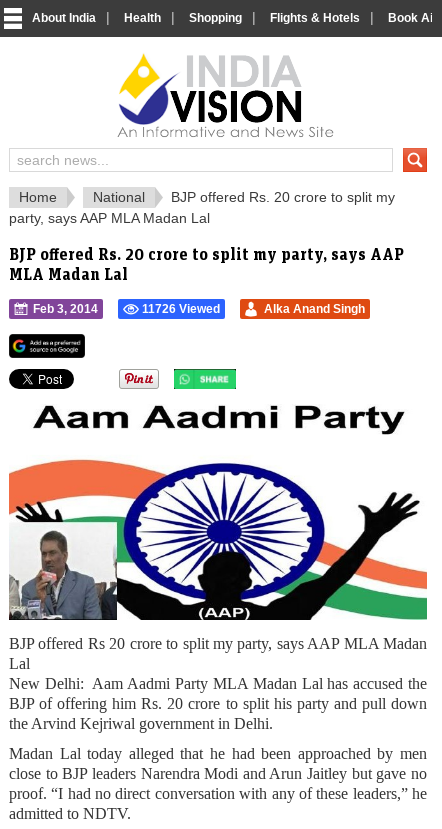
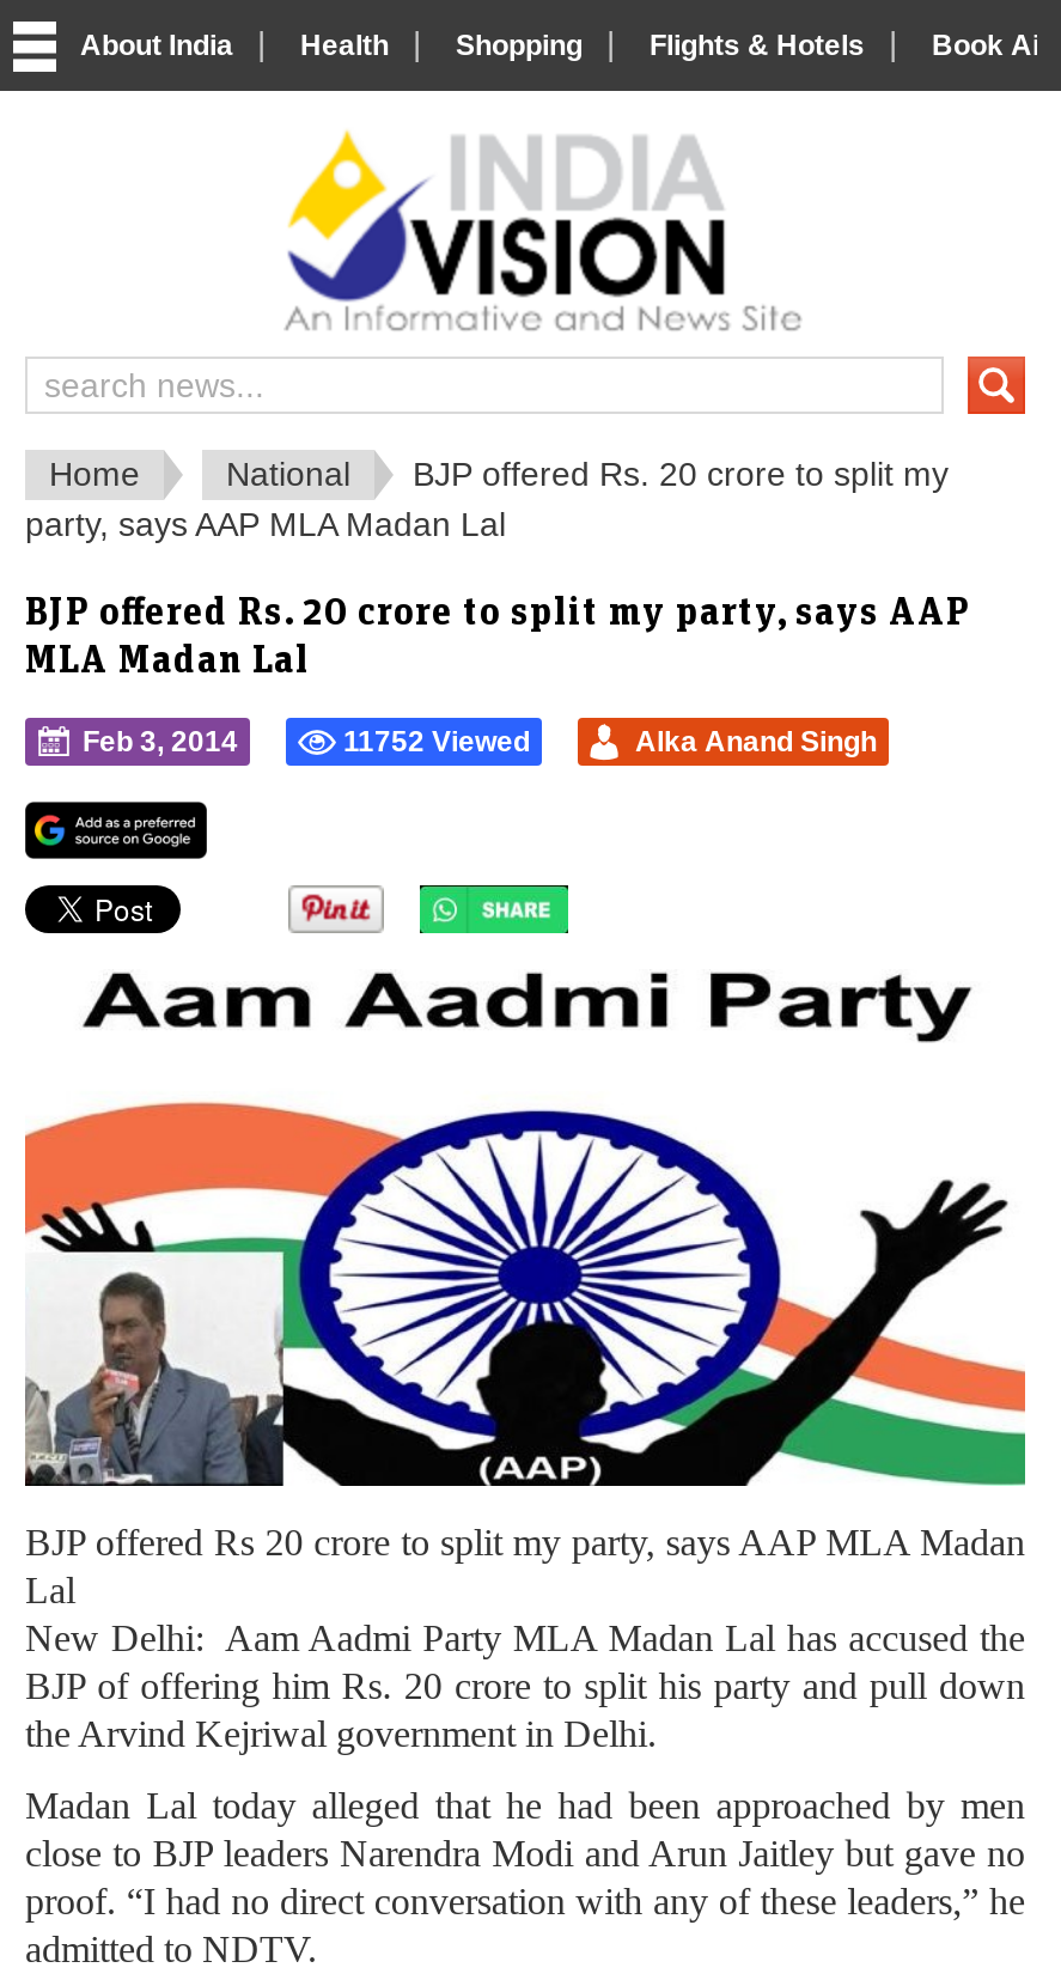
- 11726 Viewed
+ 11752 Viewed
